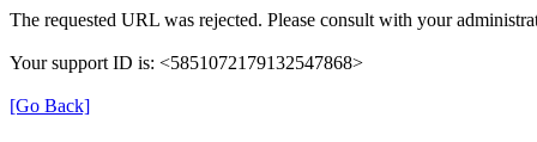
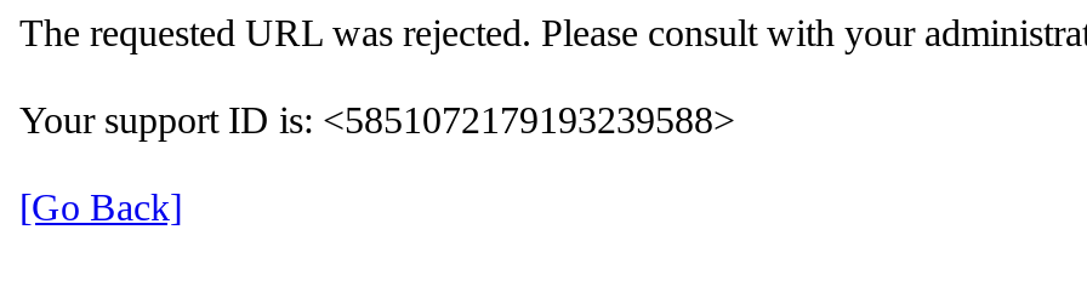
- Your support ID is: <5851072179132547868>
+ Your support ID is: <5851072179193239588>
